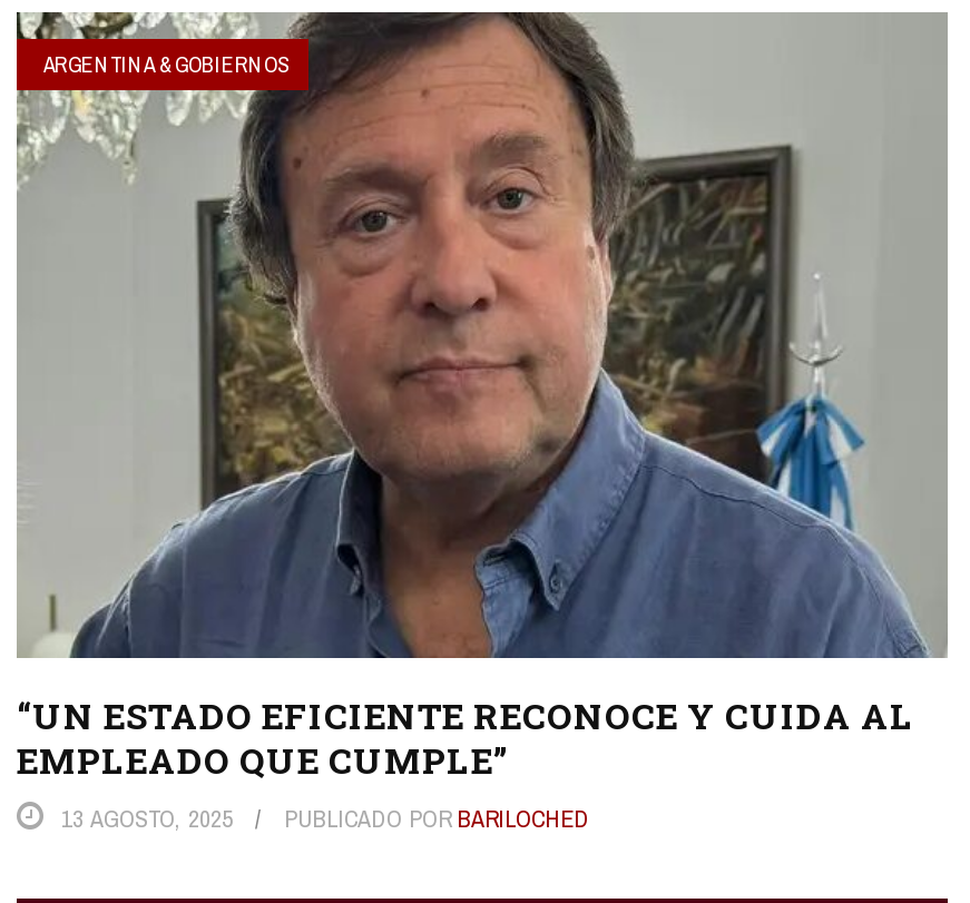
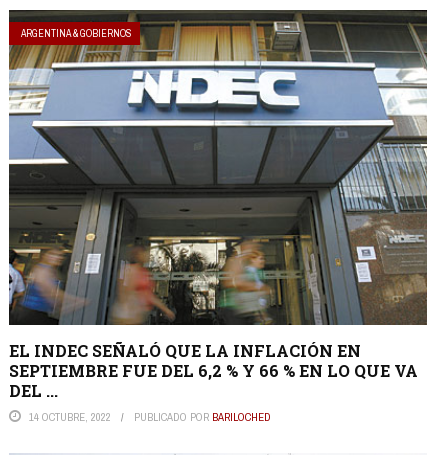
- [image]
- “UN ESTADO EFICIENTE RECONOCE Y CUIDA AL
- EMPLEADO QUE CUMPLE”
- 13 AGOSTO, 2025
+ [image]
+ EL INDEC SEÑALÓ QUE LA INFLACIÓN EN
+ SEPTIEMBRE FUE DEL 6,2 % Y 66 % EN LO QUE VA
+ DEL ...
+ 14 OCTUBRE, 2022
